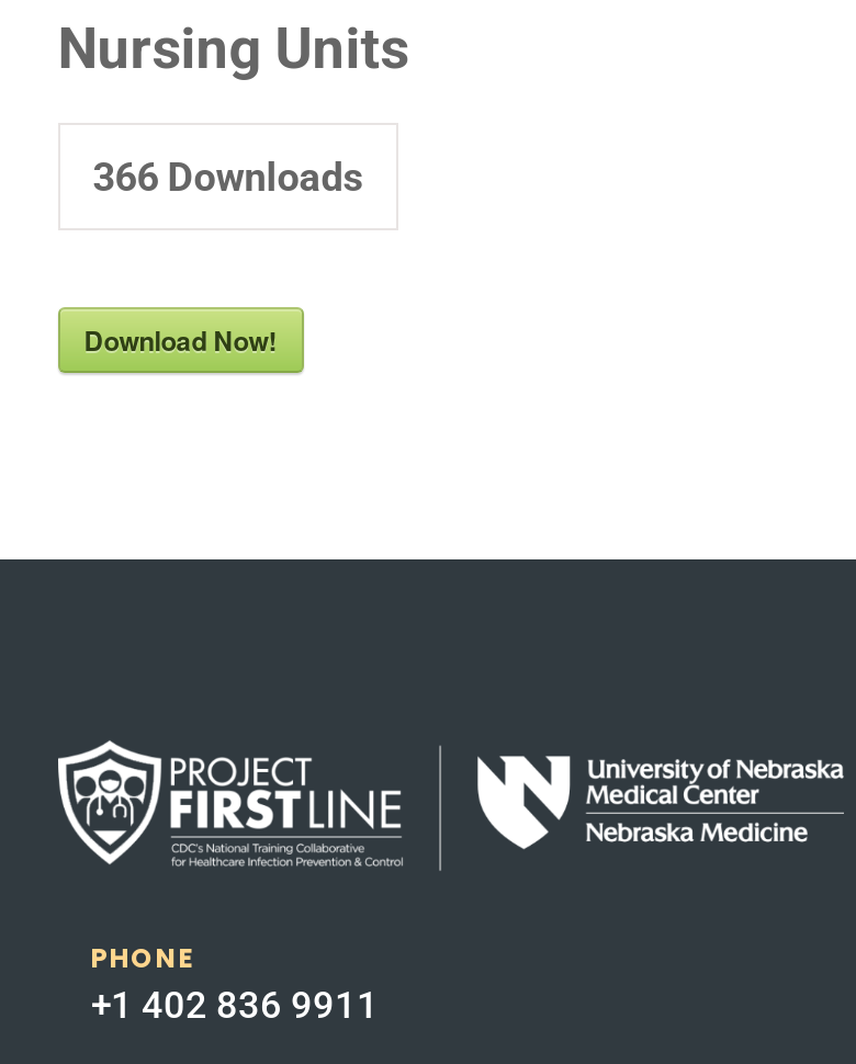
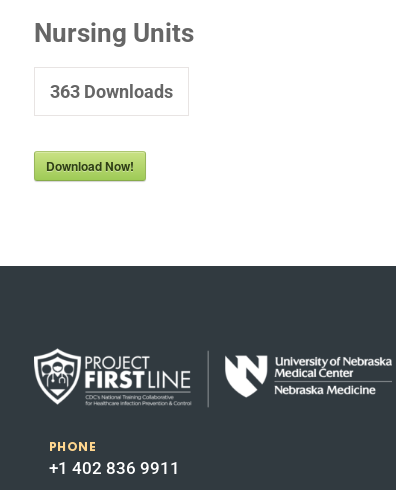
- 366 Downloads
+ 363 Downloads
